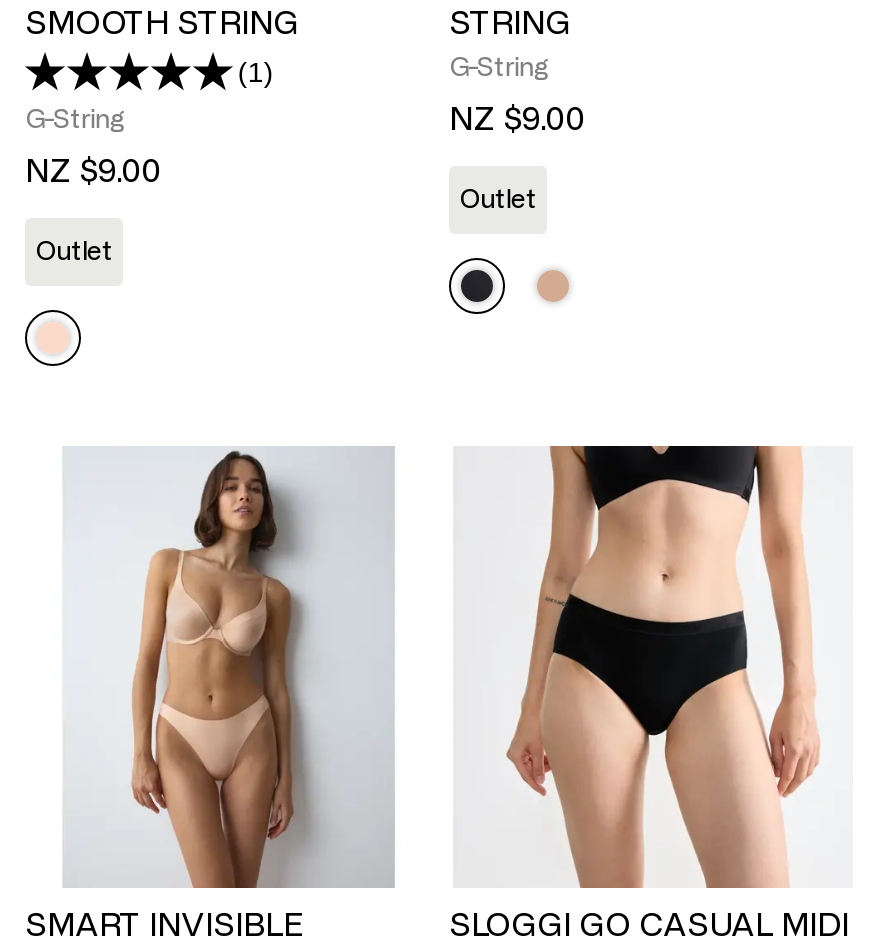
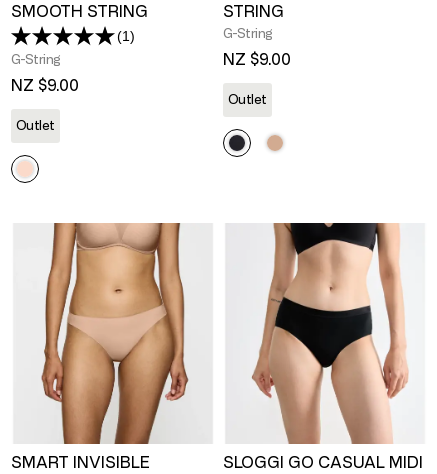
- [image]
+ [image]
